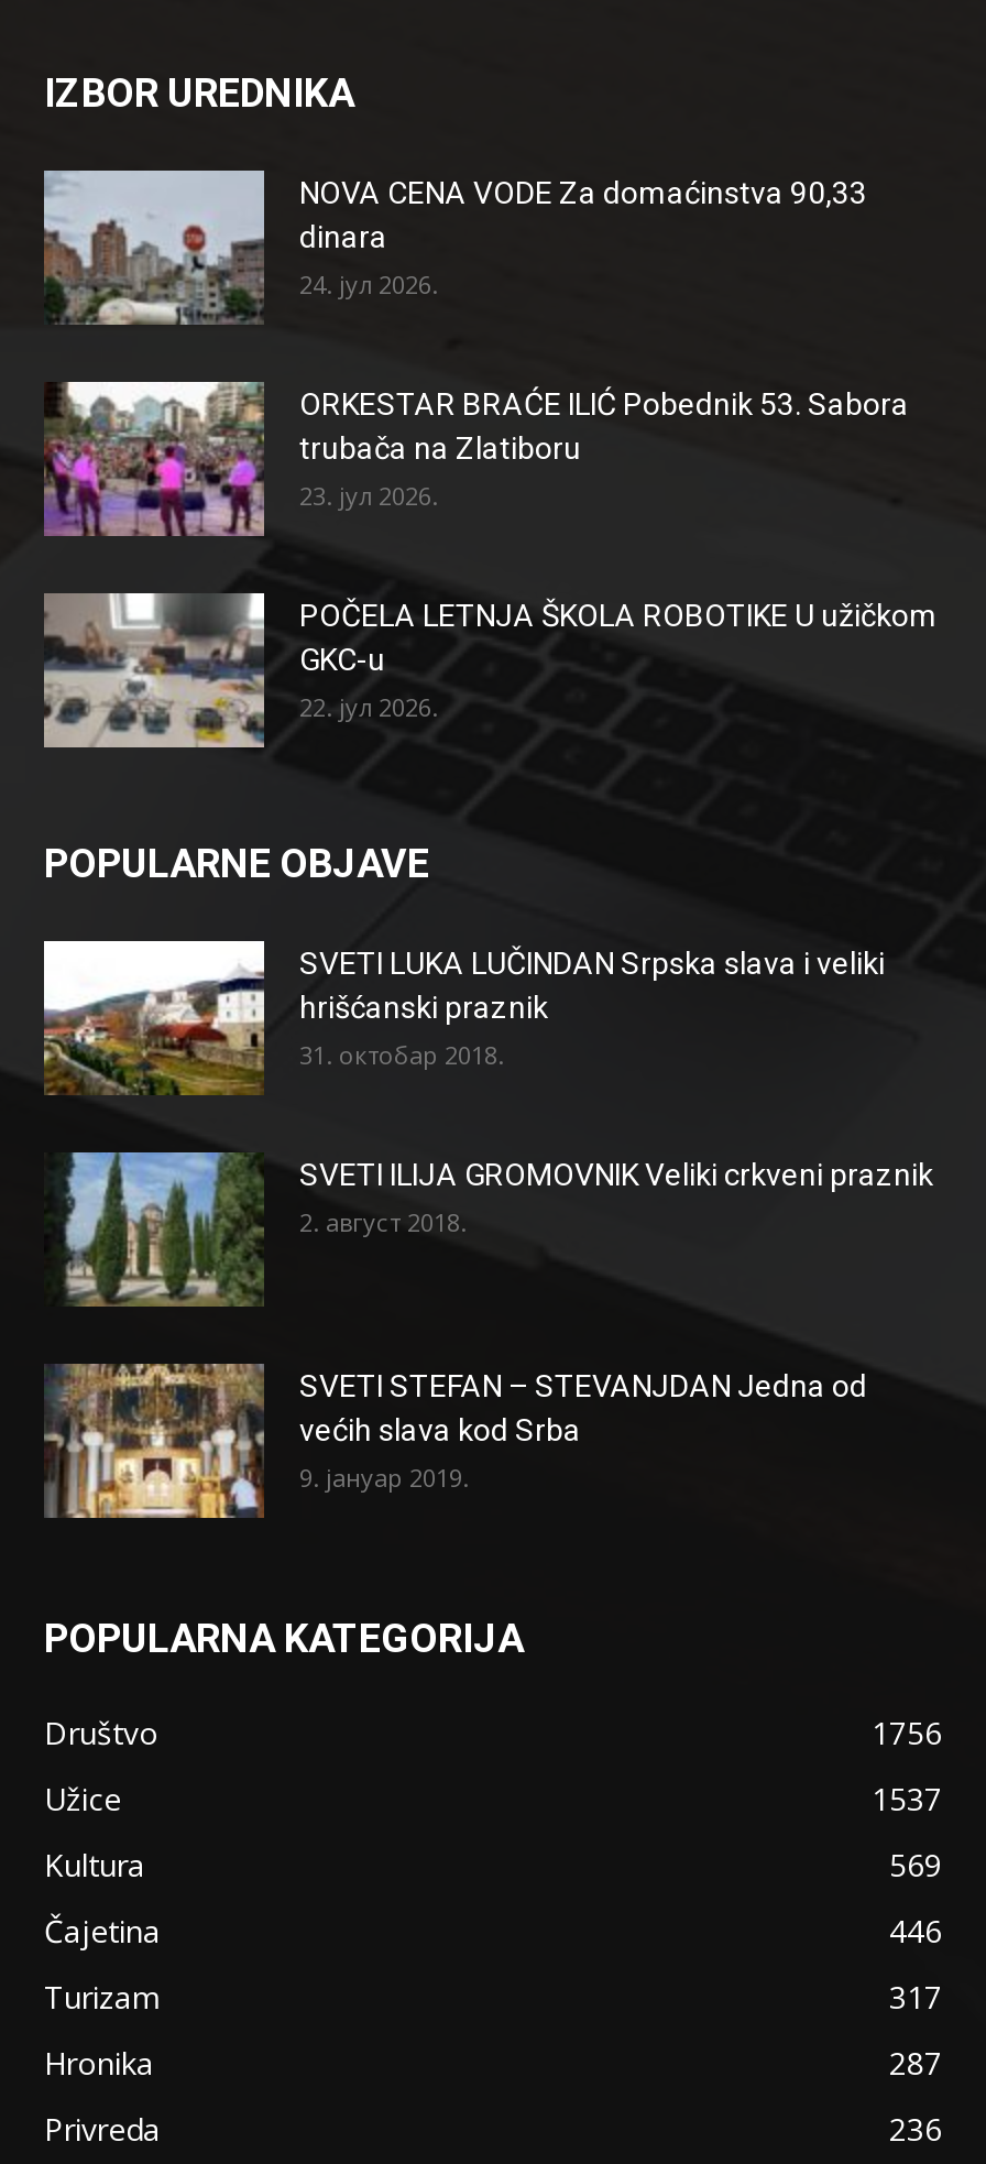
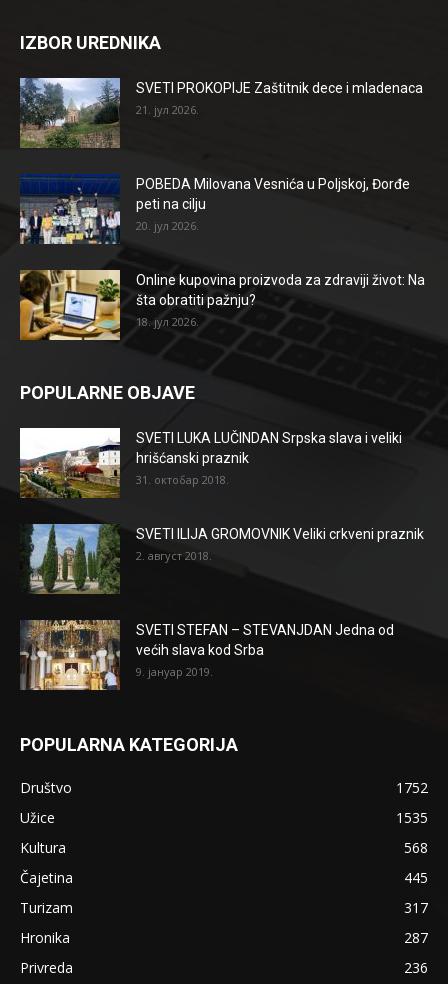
- [image]
- NOVA CENA VODE Za domaćinstva 90,33
- dinara
- 24. јул 2026.
+ [image]
+ SVETI PROKOPIJE Zaštitnik dece i mladenaca
+ 21. јул 2026.

- [image]
- ORKESTAR BRAĆE ILIĆ Pobednik 53. Sabora
- trubača na Zlatiboru
- 23. јул 2026.
+ [image]
+ POBEDA Milovana Vesnića u Poljskoj, Đorđe
+ peti na cilju
+ 20. јул 2026.

- [image]
- POČELA LETNJA ŠKOLA ROBOTIKE U užičkom
- GKC-u
- 22. јул 2026.
+ [image]
+ Online kupovina proizvoda za zdraviji život: Na
+ šta obratiti pažnju?
+ 18. јул 2026.

- 1756
+ 1752

- 1537
+ 1535

- 569
+ 568

- 446
+ 445
